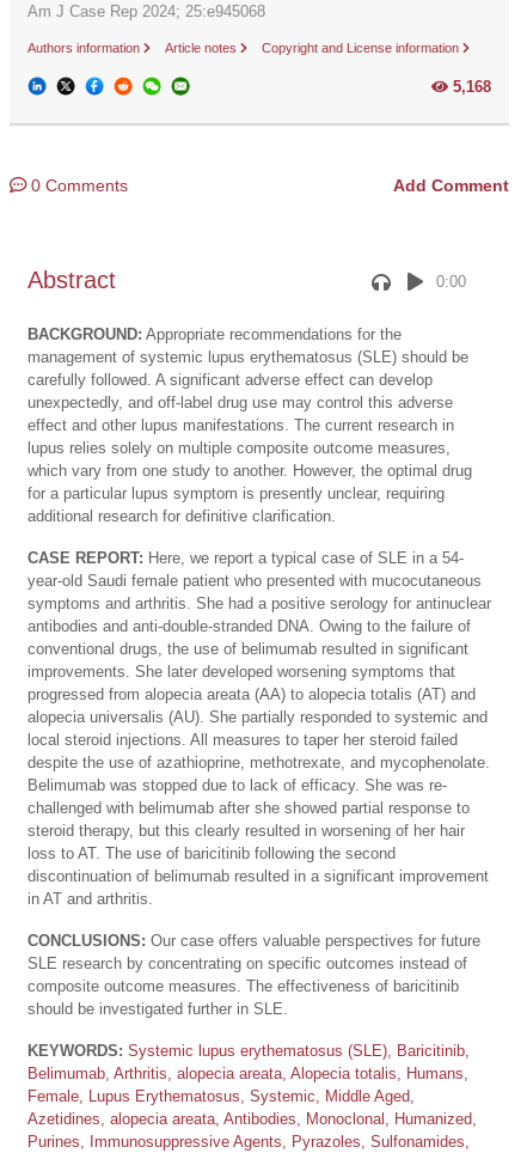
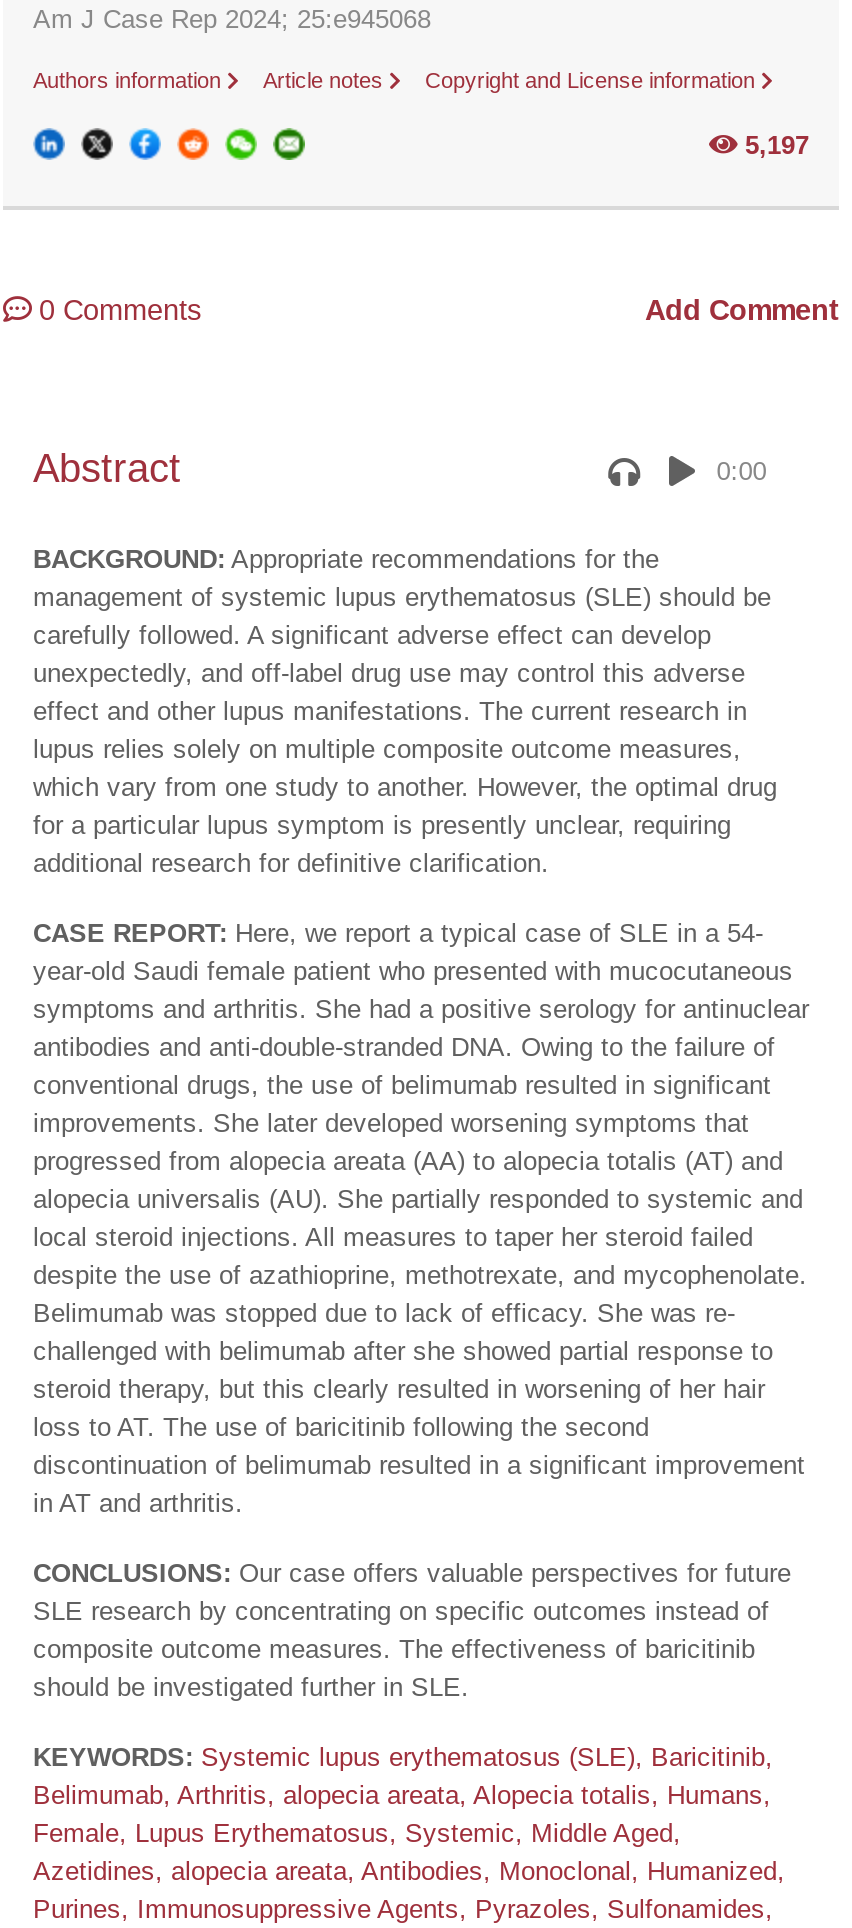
- 5,168
+ 5,197
